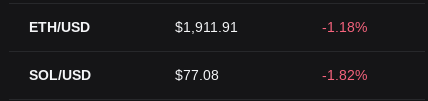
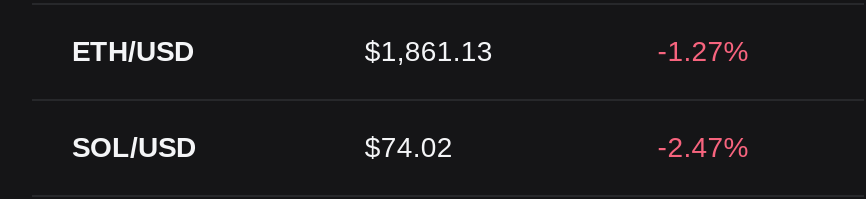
- $1,911.91
+ $1,861.13

- -1.18%
+ -1.27%

- $77.08
+ $74.02

- -1.82%
+ -2.47%
